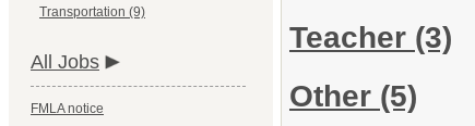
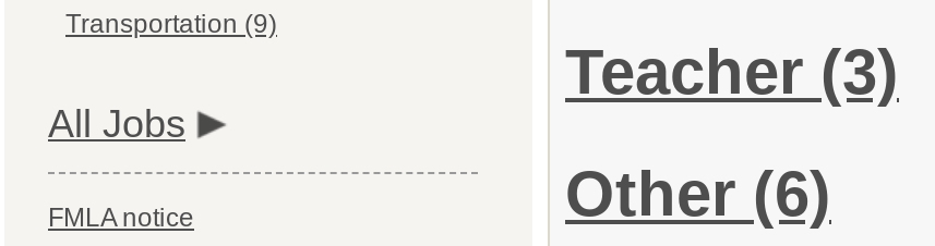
- Other (5)
+ Other (6)
